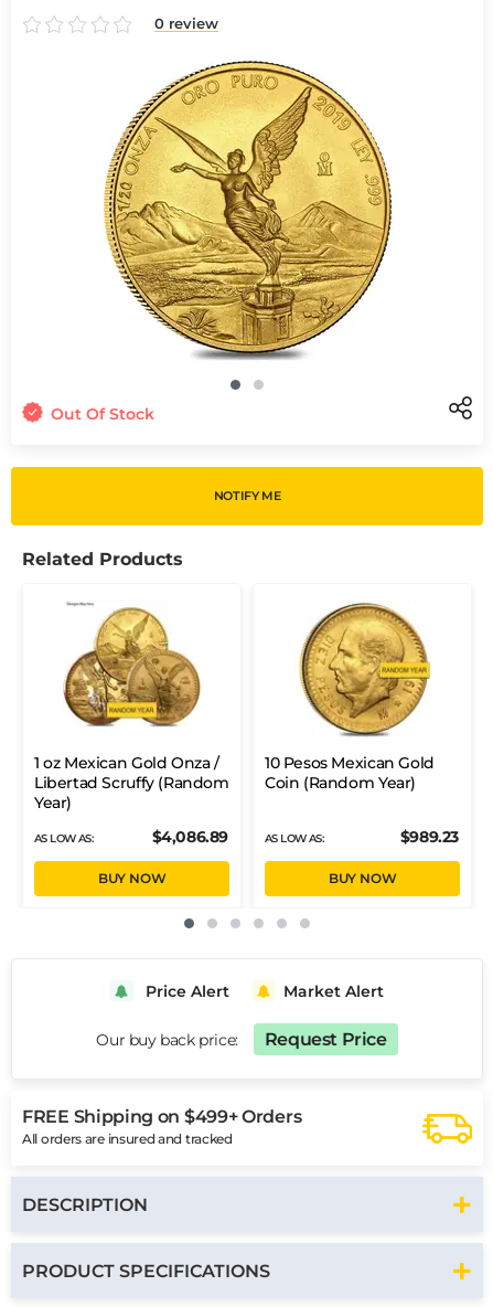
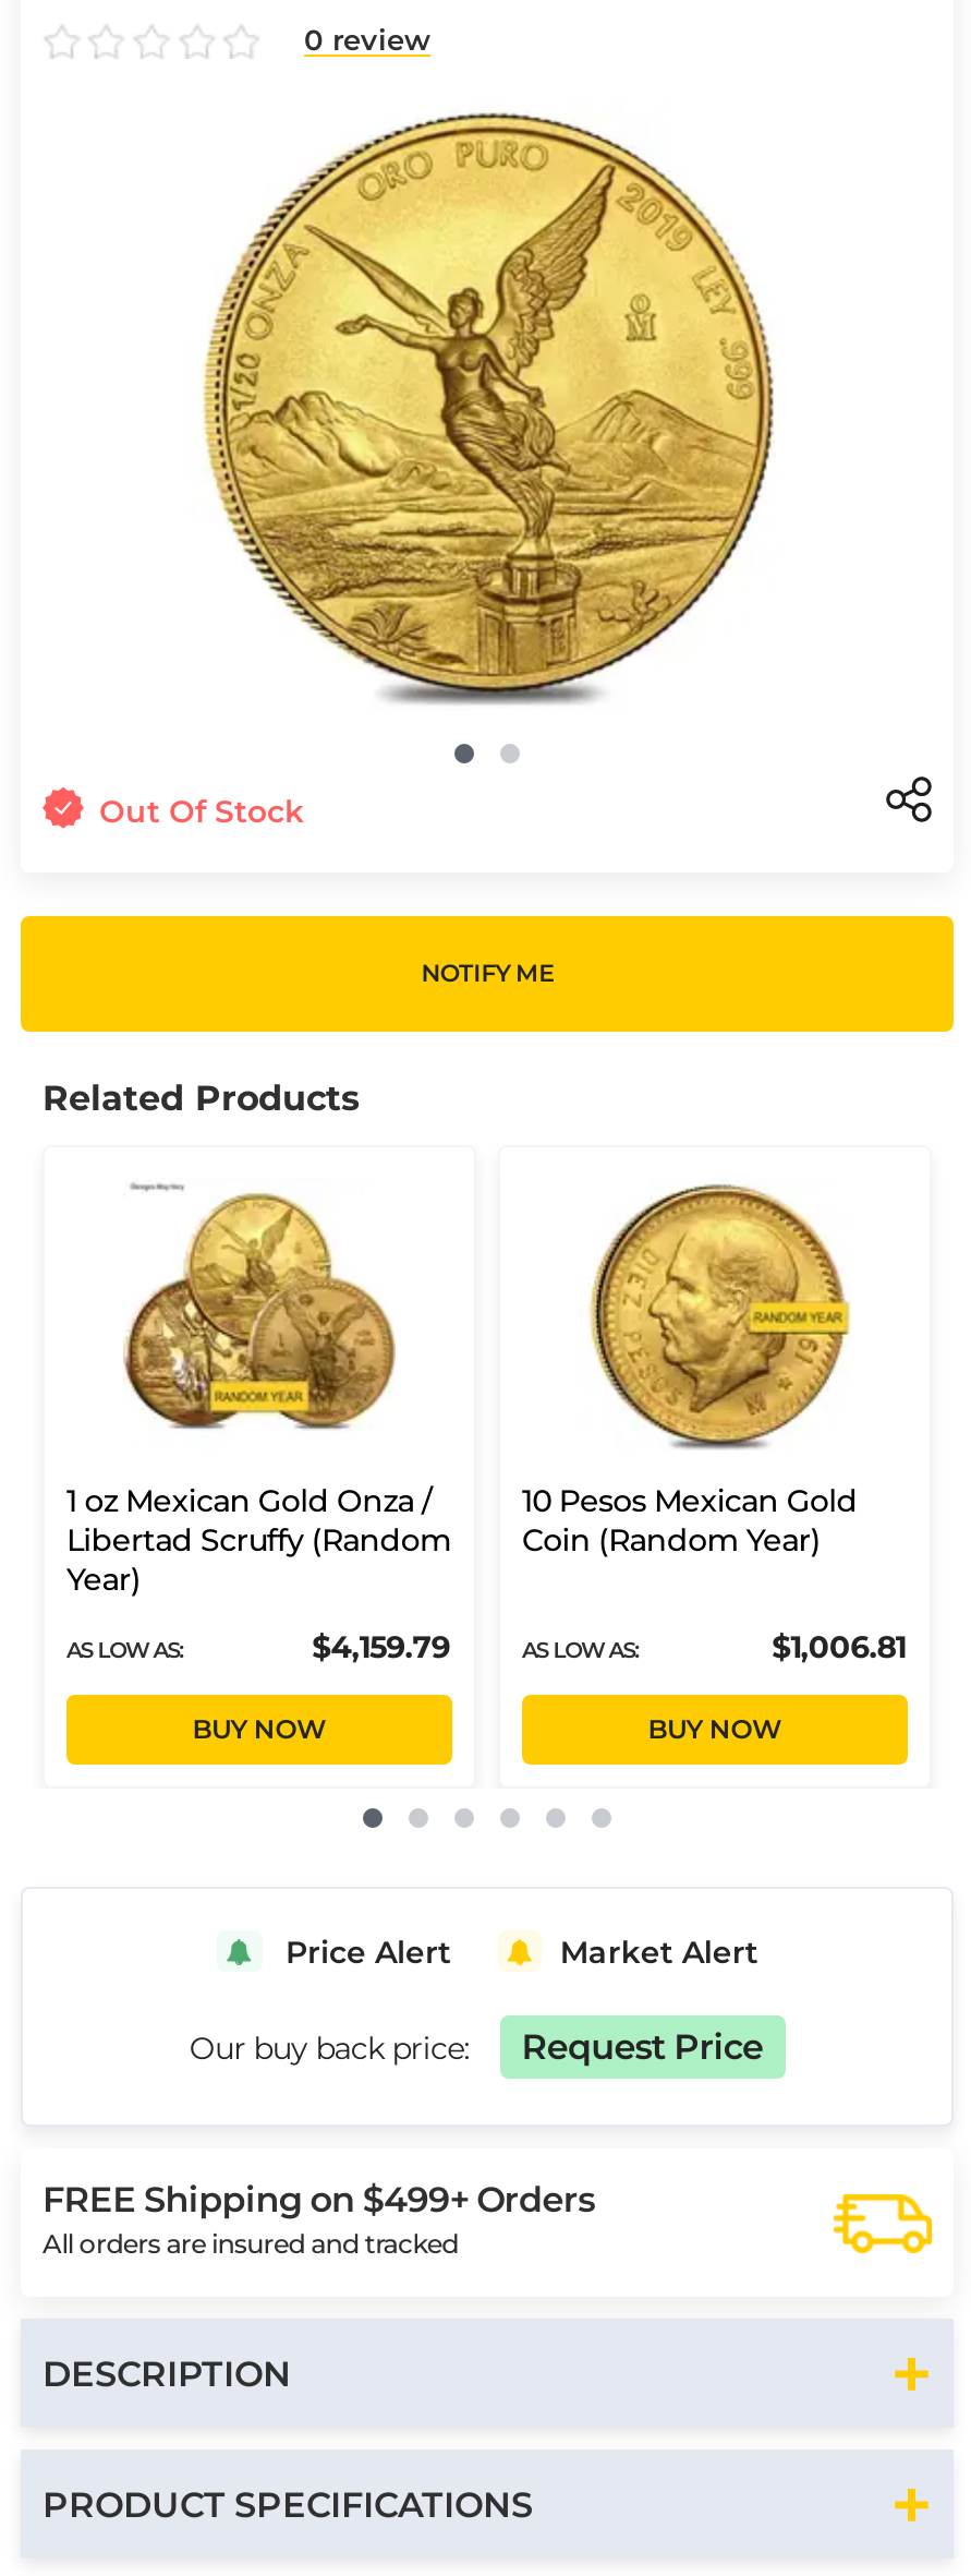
- $4,086.89
+ $4,159.79

- $989.23
+ $1,006.81
